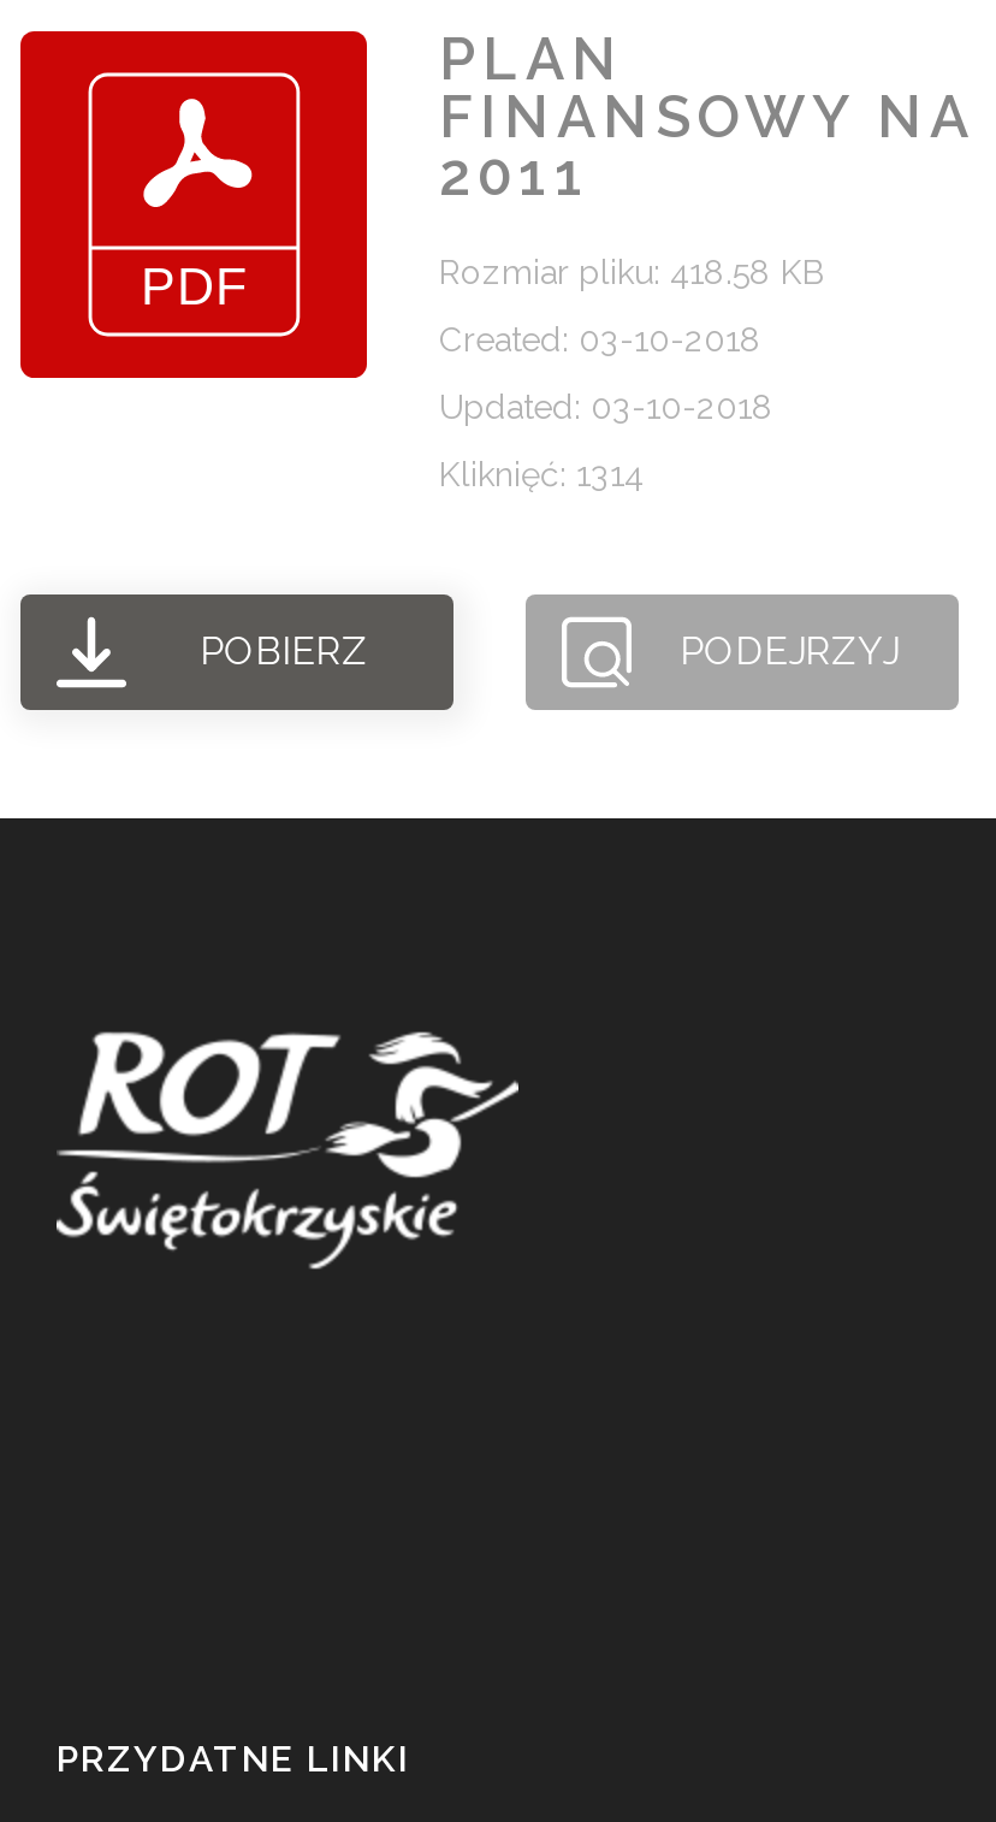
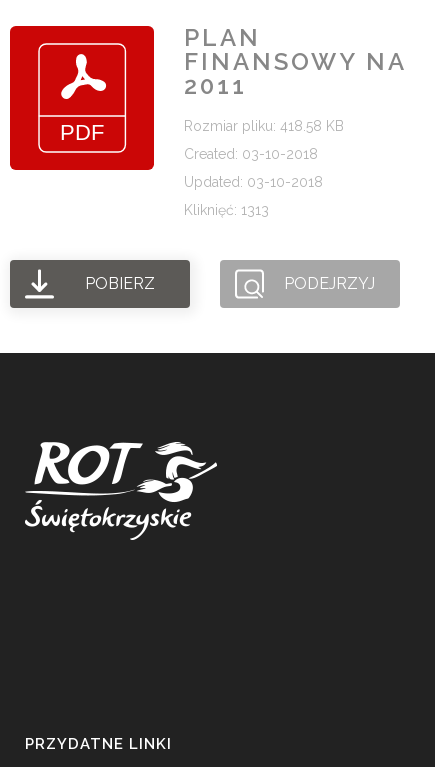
- Kliknięć: 1314
+ Kliknięć: 1313
